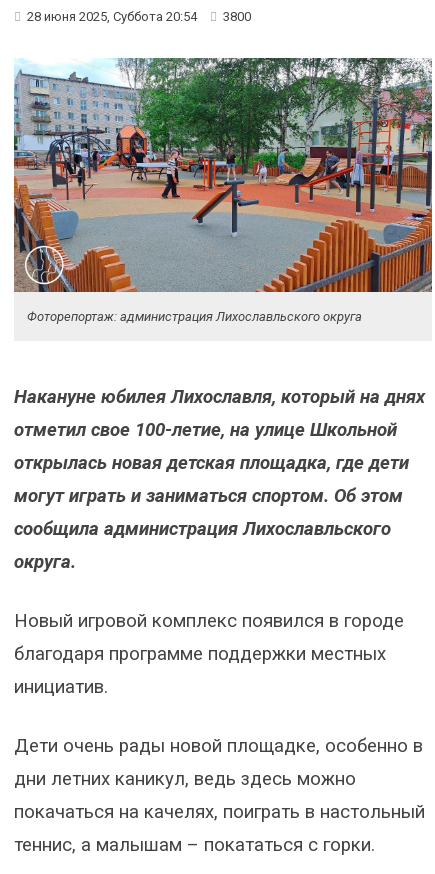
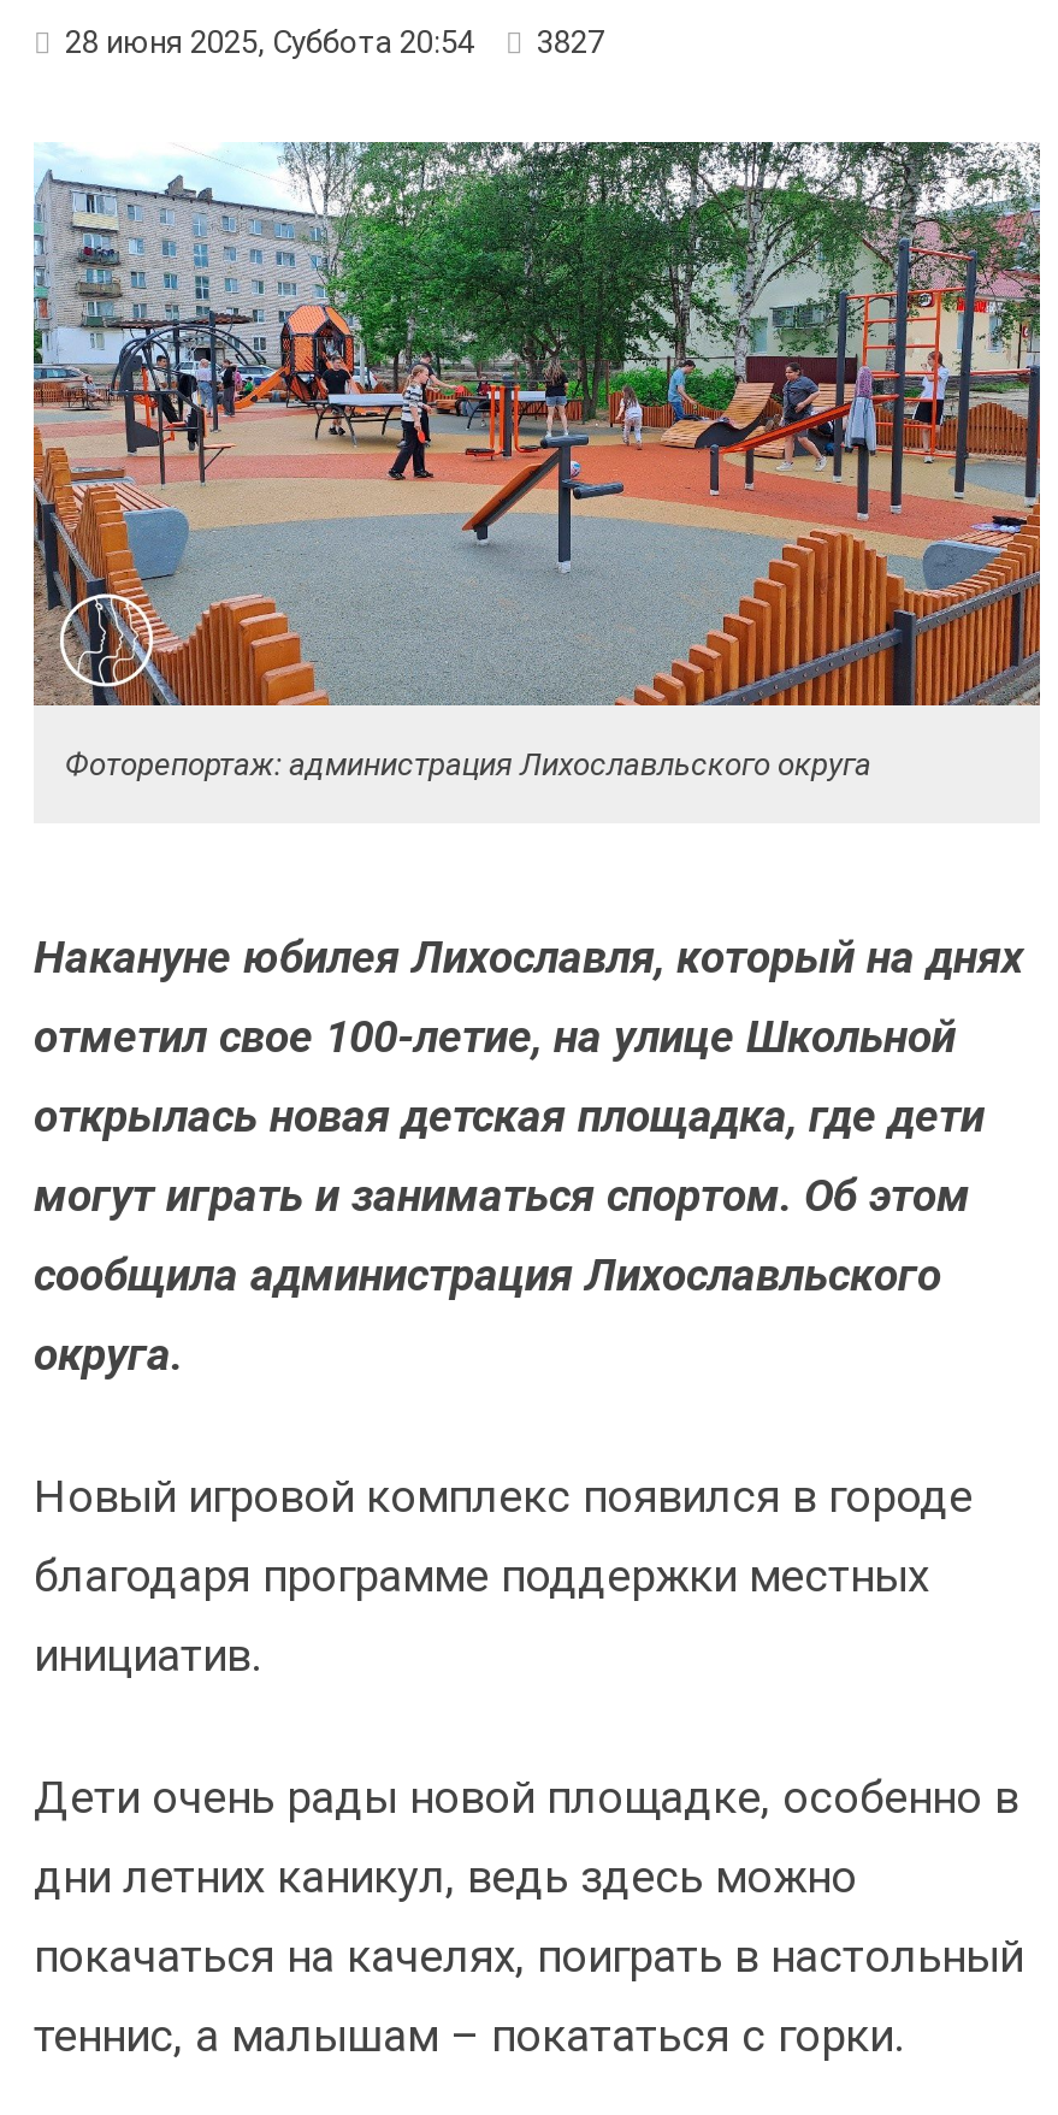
- 28 июня 2025, Суббота 20:54 3800
+ 28 июня 2025, Суббота 20:54 3827
